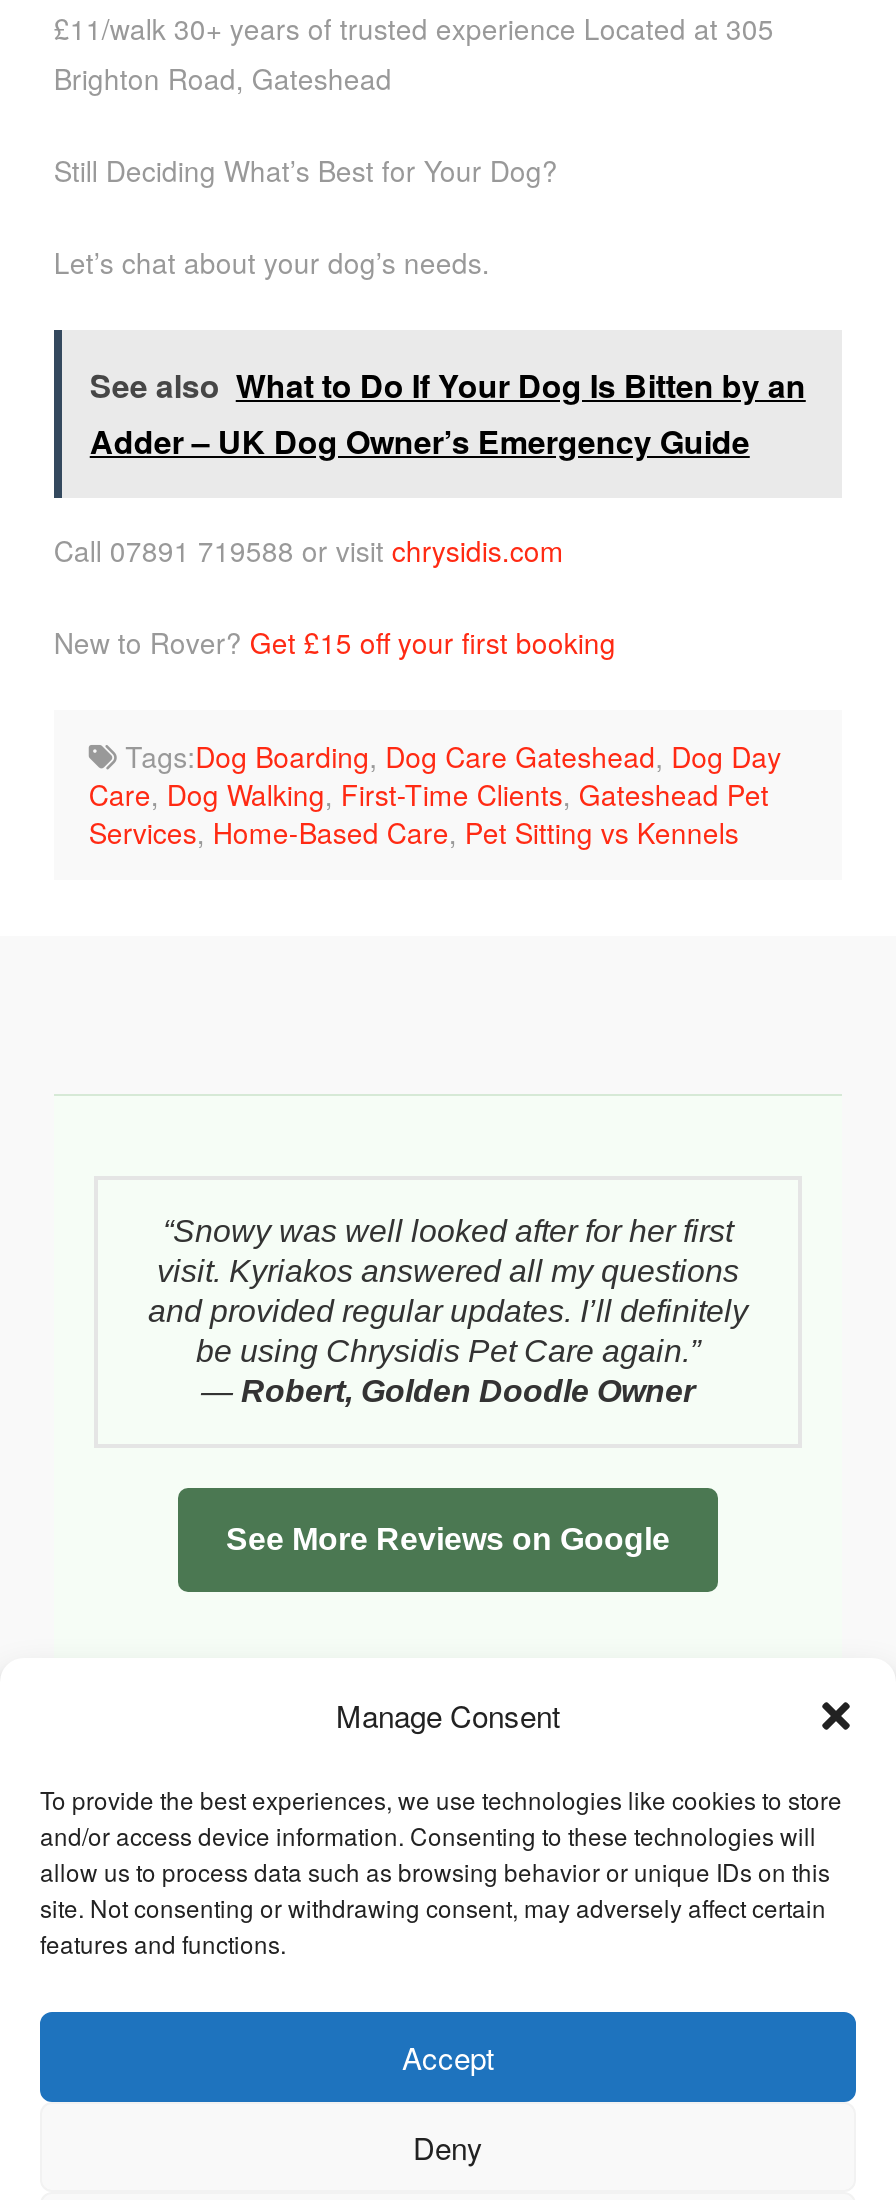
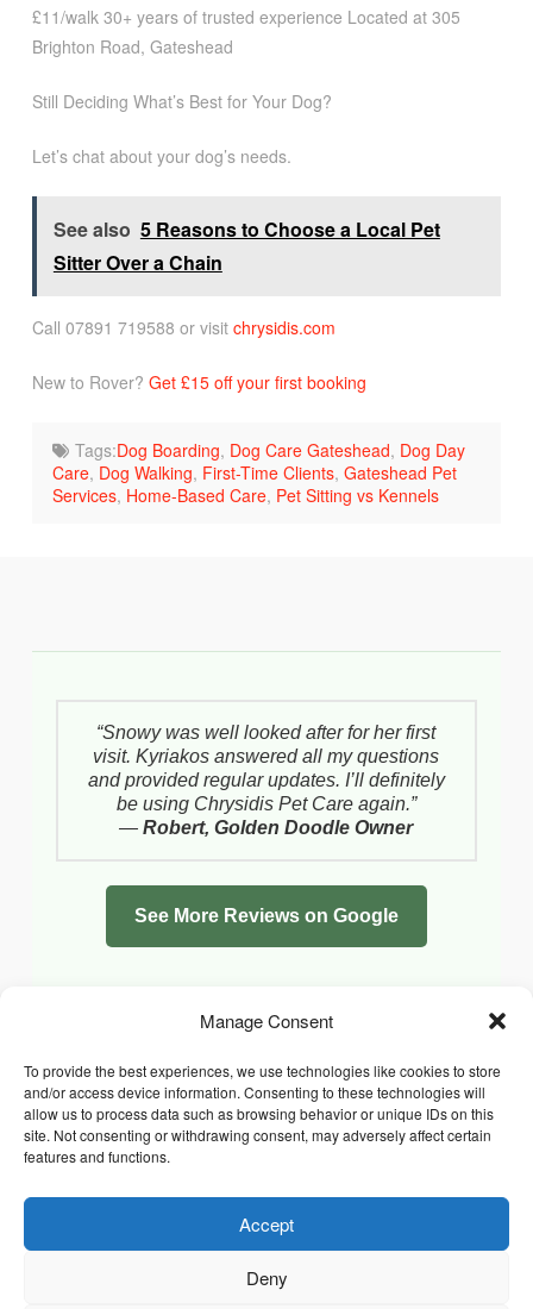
- See also What to Do If Your Dog Is Bitten by an
- Adder – UK Dog Owner’s Emergency Guide
+ See also 5 Reasons to Choose a Local Pet
+ Sitter Over a Chain
